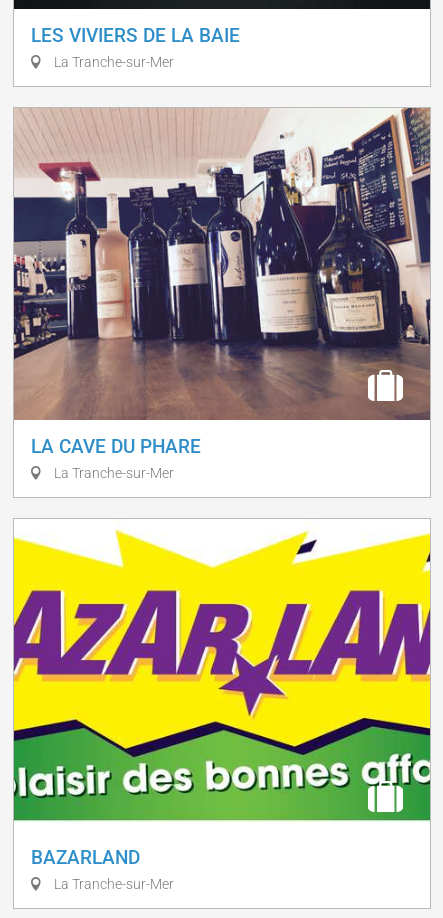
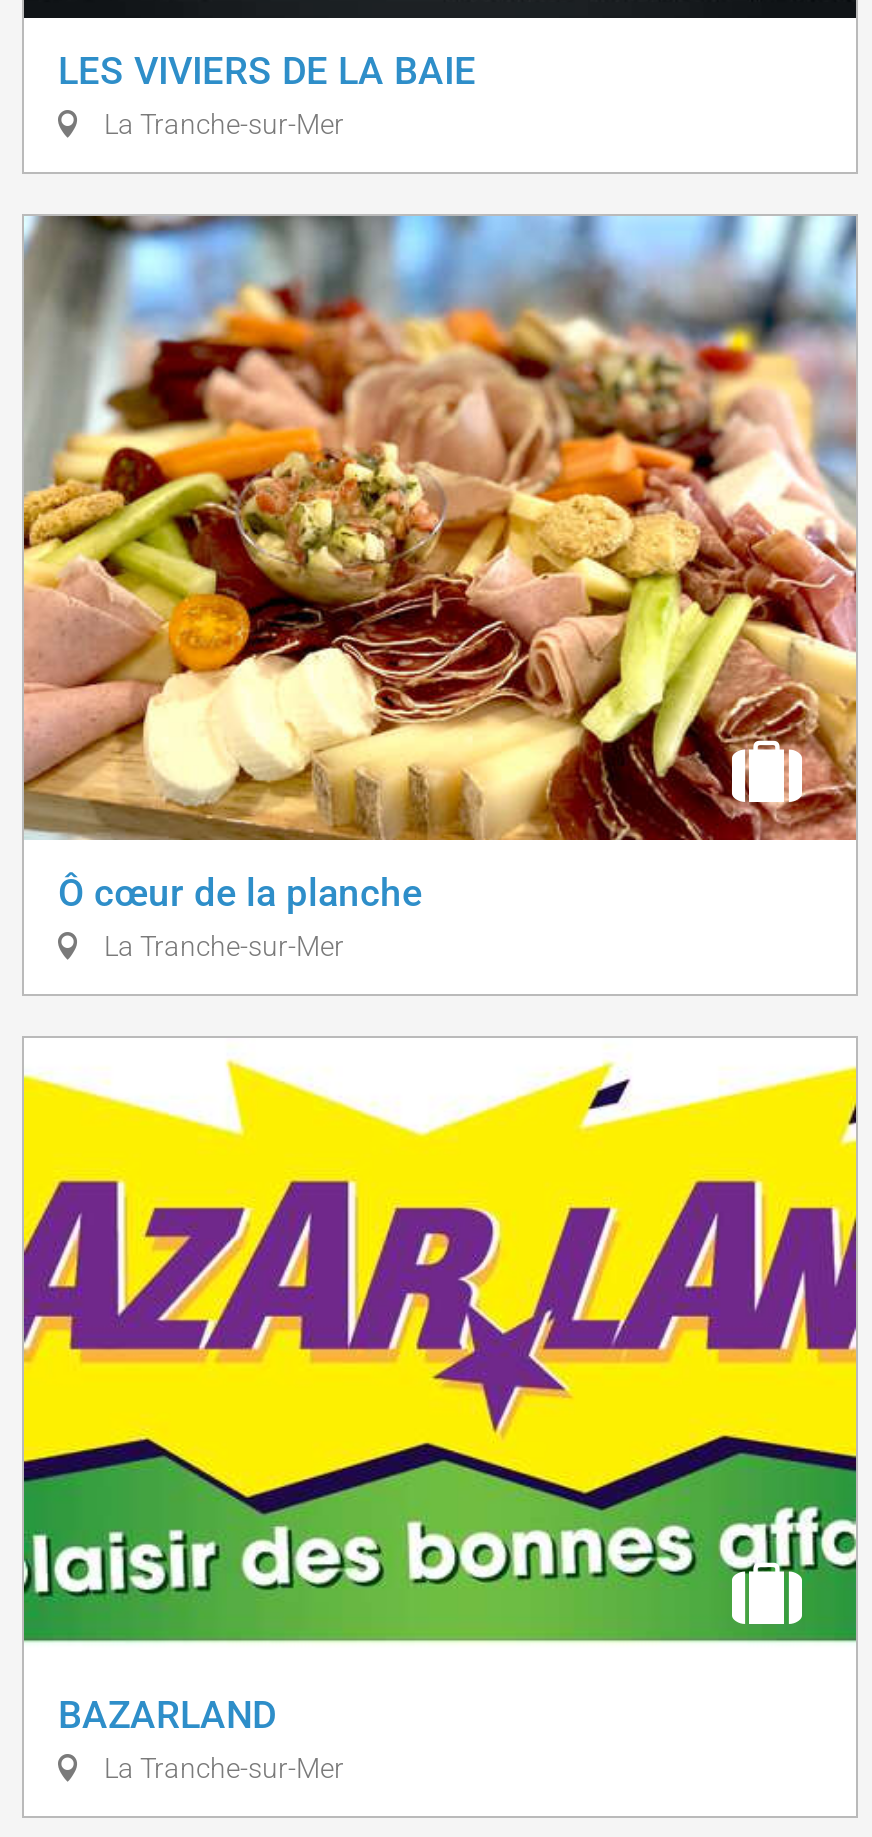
- [image]
- LA CAVE DU PHARE
+ [image]
+ Ô cœur de la planche
